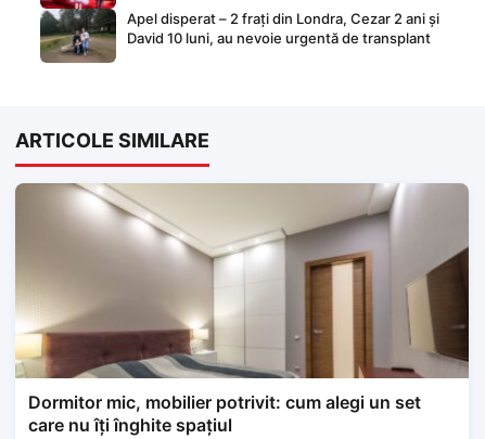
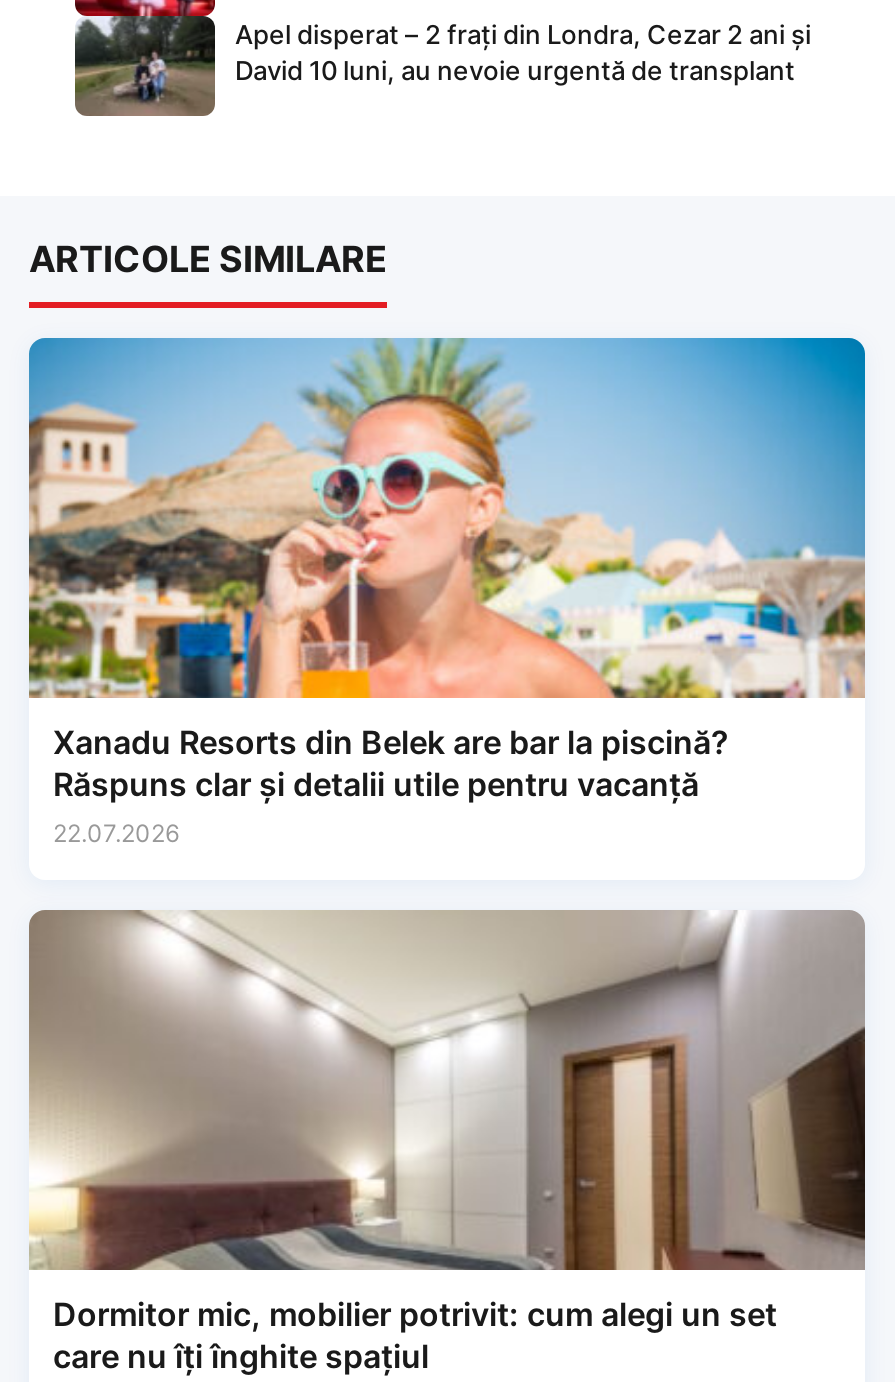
+ [image]
+ Xanadu Resorts din Belek are bar la piscină?
+ Răspuns clar și detalii utile pentru vacanță
+ 22.07.2026
